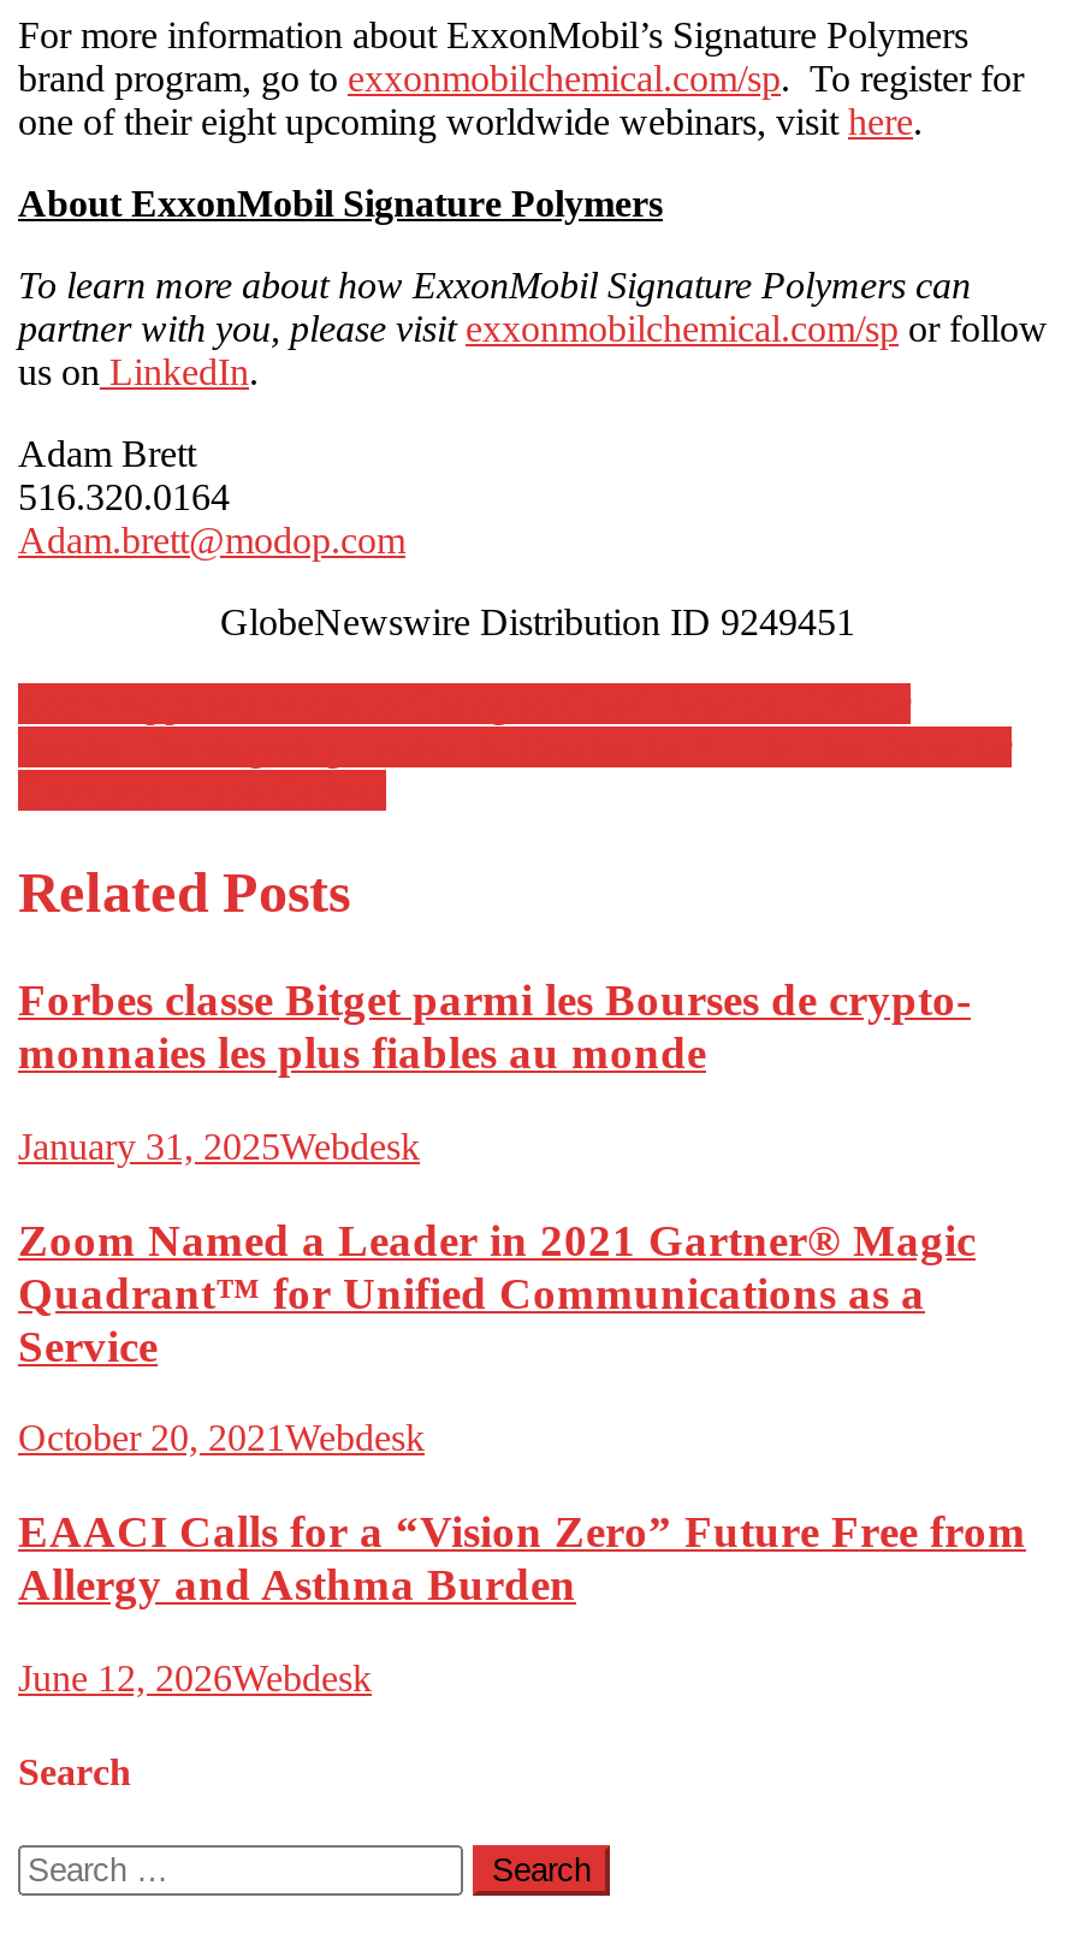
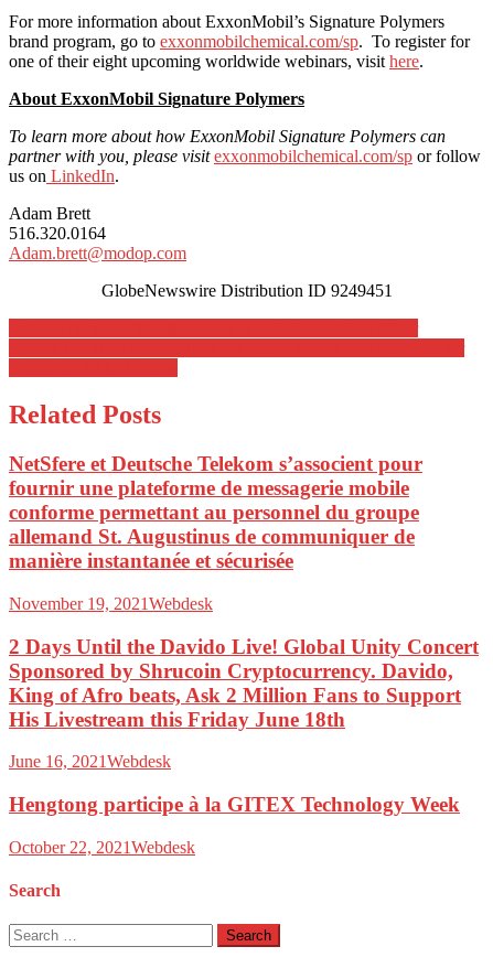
- Forbes classe Bitget parmi les Bourses de crypto-
- monnaies les plus fiables au monde
+ NetSfere et Deutsche Telekom s’associent pour
+ fournir une plateforme de messagerie mobile
+ conforme permettant au personnel du groupe
+ allemand St. Augustinus de communiquer de
+ manière instantanée et sécurisée

- January 31, 2025Webdesk
+ November 19, 2021Webdesk

- Zoom Named a Leader in 2021 Gartner® Magic
- Quadrant™ for Unified Communications as a
- Service
+ 2 Days Until the Davido Live! Global Unity Concert
+ Sponsored by Shrucoin Cryptocurrency. Davido,
+ King of Afro beats, Ask 2 Million Fans to Support
+ His Livestream this Friday June 18th

- October 20, 2021 Webdesk
+ June 16, 2021 Webdesk

- EAACI Calls for a “Vision Zero” Future Free from
- Allergy and Asthma Burden
+ Hengtong participe à la GITEX Technology Week

- June 12, 2026Webdesk
+ October 22, 2021Webdesk
